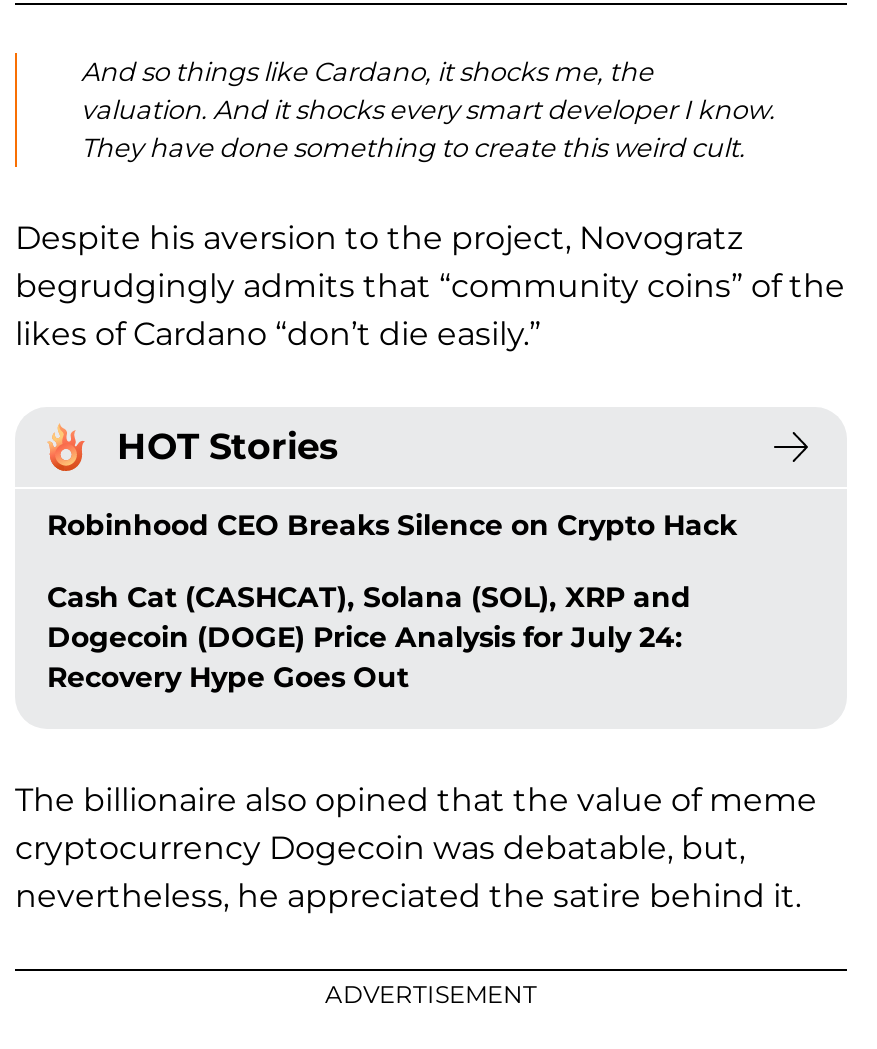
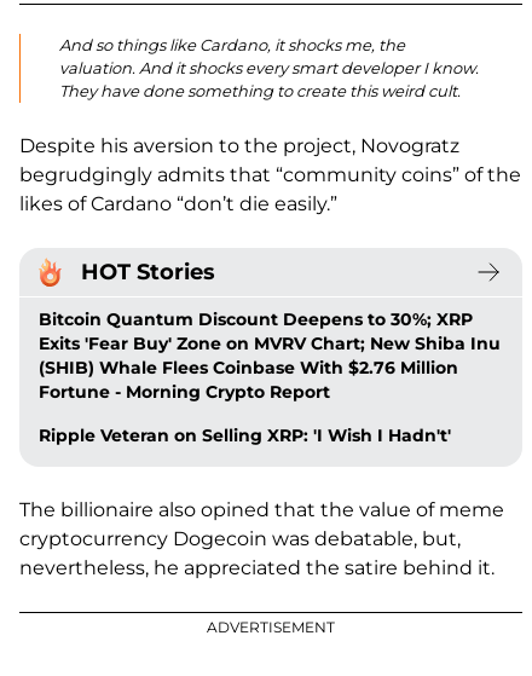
- Robinhood CEO Breaks Silence on Crypto Hack
+ Bitcoin Quantum Discount Deepens to 30%; XRP
+ Exits 'Fear Buy' Zone on MVRV Chart; New Shiba Inu
+ (SHIB) Whale Flees Coinbase With $2.76 Million
+ Fortune - Morning Crypto Report

- Cash Cat (CASHCAT), Solana (SOL), XRP and
- Dogecoin (DOGE) Price Analysis for July 24:
- Recovery Hype Goes Out
+ Ripple Veteran on Selling XRP: 'I Wish I Hadn't'
